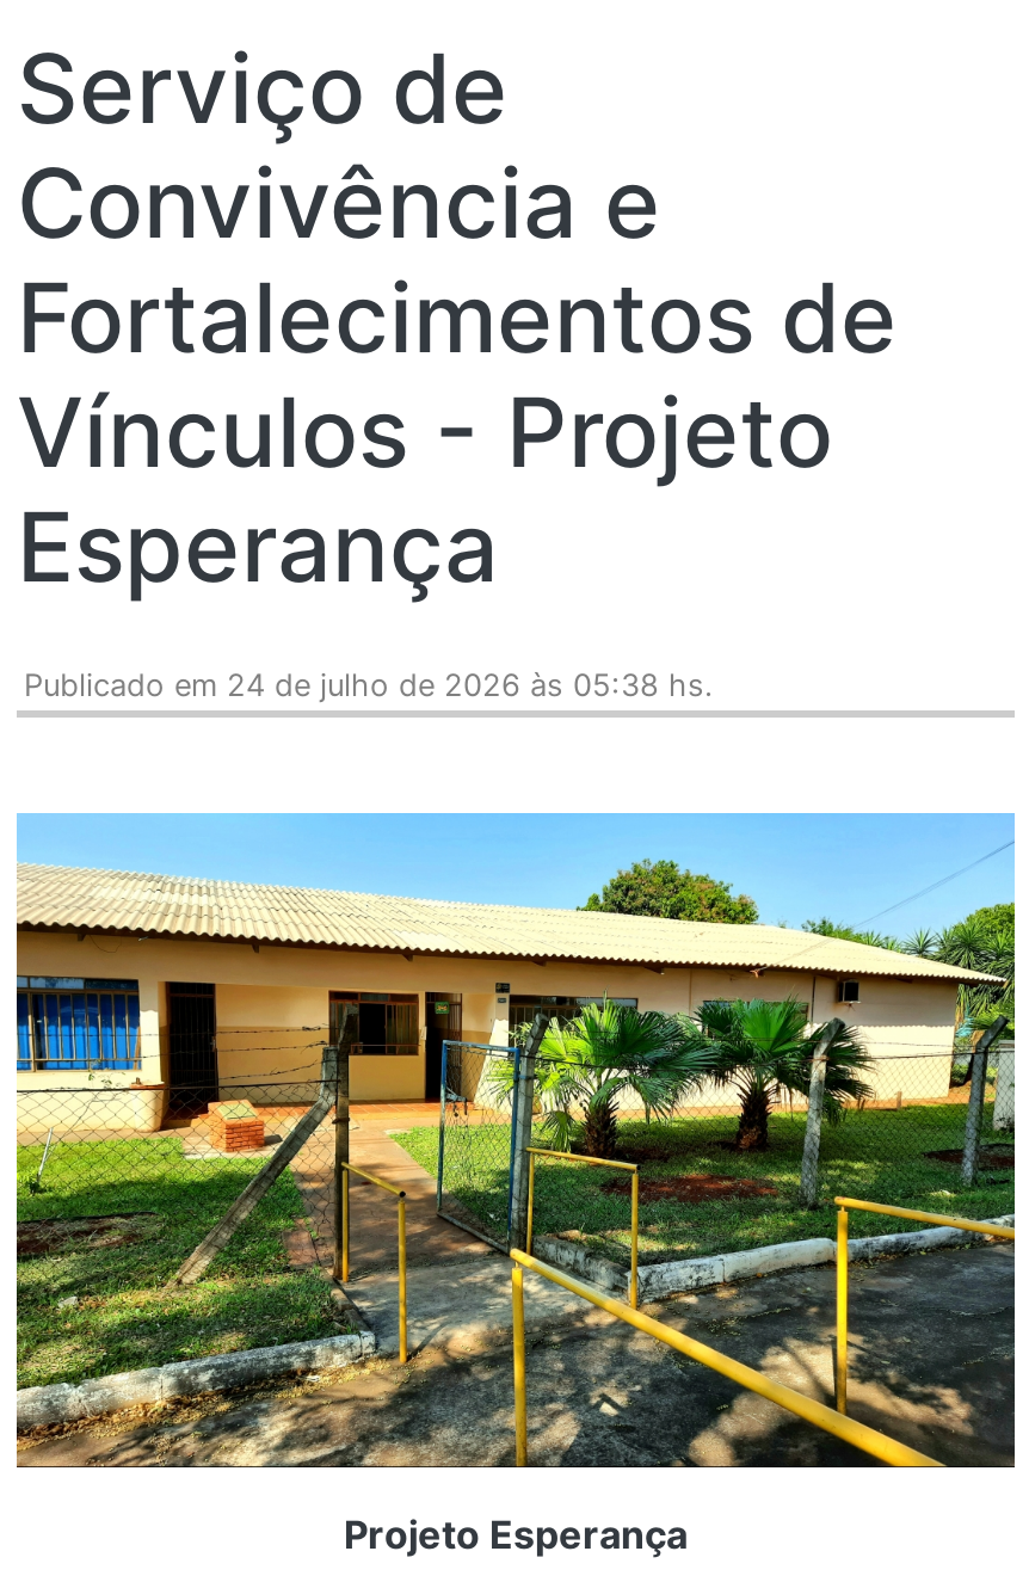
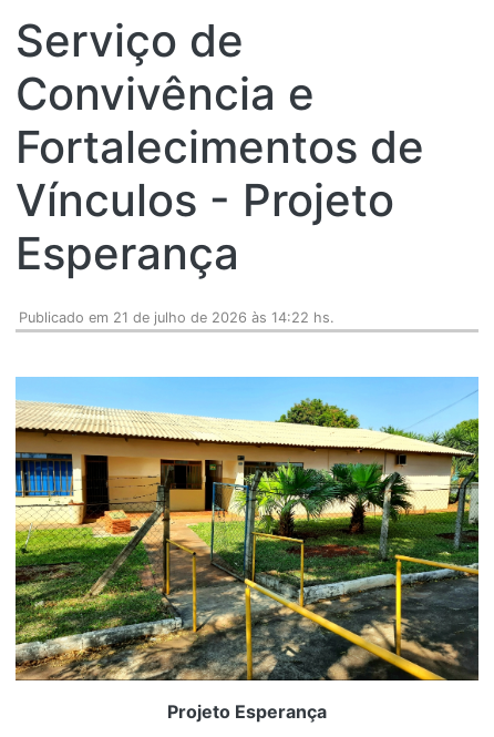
- Publicado em 24 de julho de 2026 às 05:38 hs.
+ Publicado em 21 de julho de 2026 às 14:22 hs.
